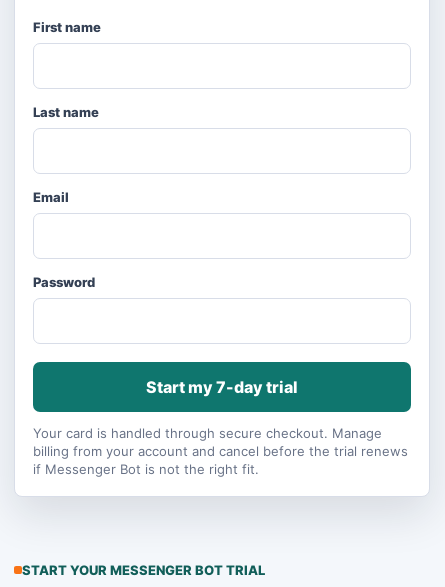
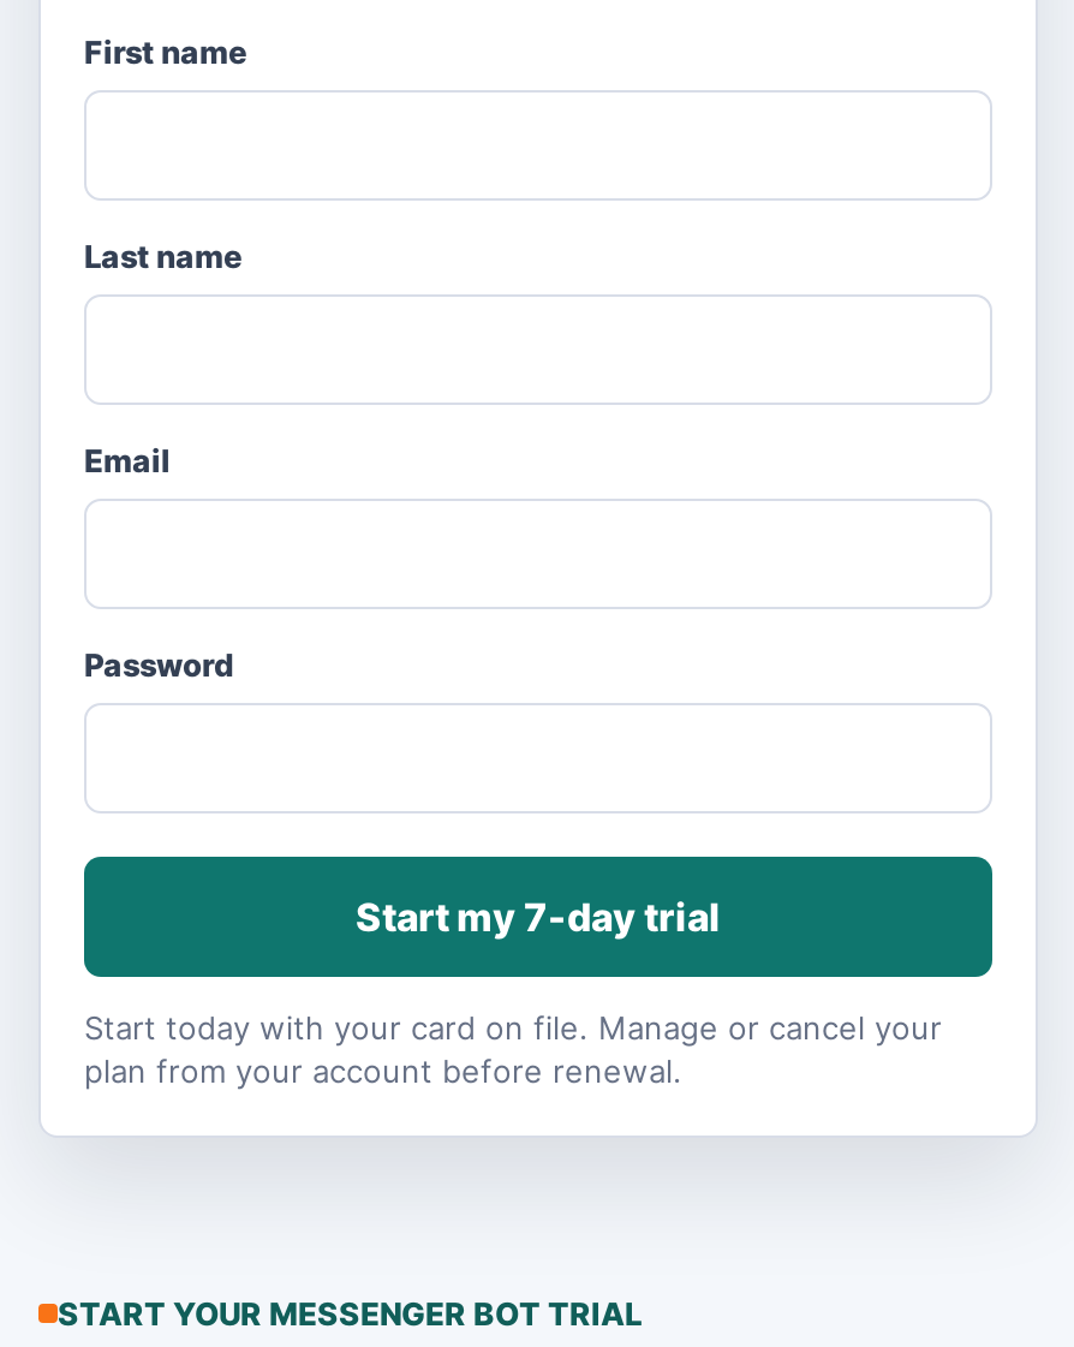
- Your card is handled through secure checkout. Manage
- billing from your account and cancel before the trial renews
- if Messenger Bot is not the right fit.
+ Start today with your card on file. Manage or cancel your
+ plan from your account before renewal.
